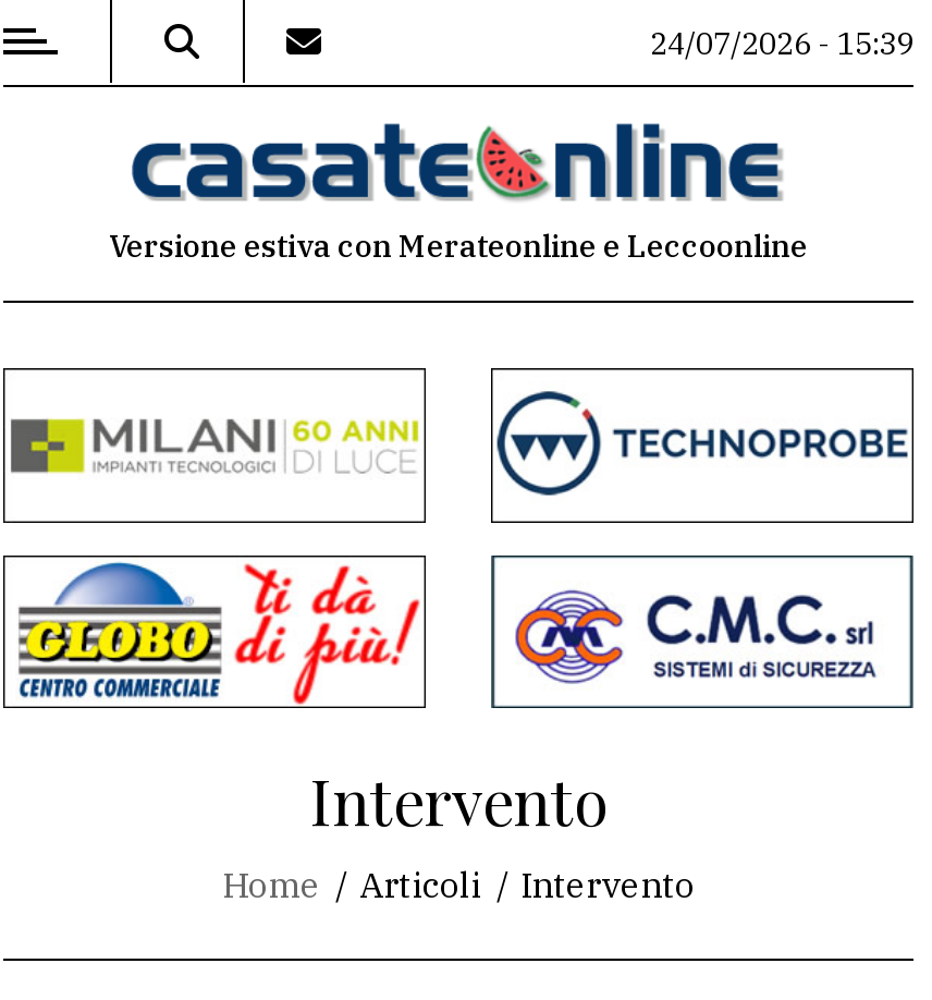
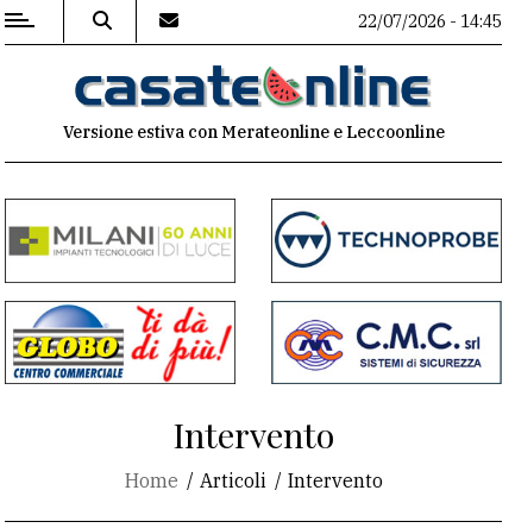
- 24/07/2026 - 15:39
+ 22/07/2026 - 14:45
